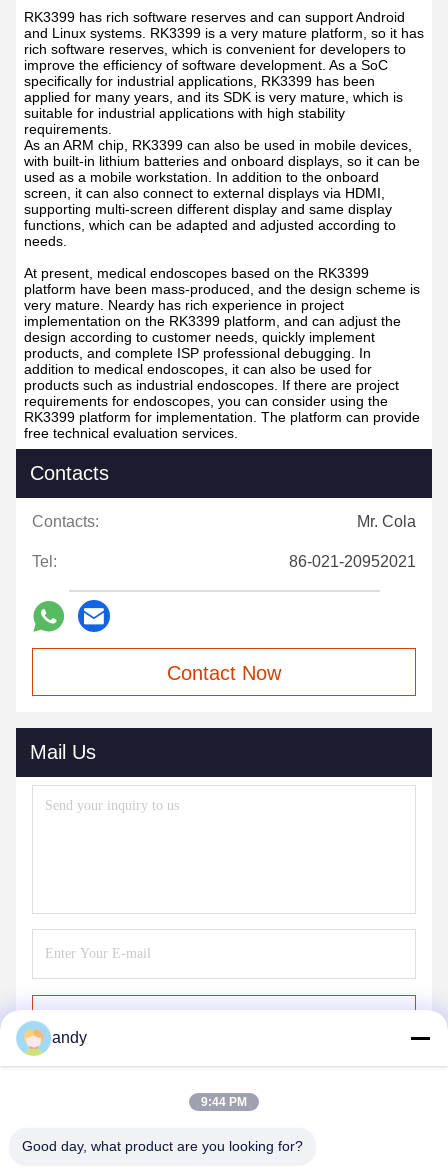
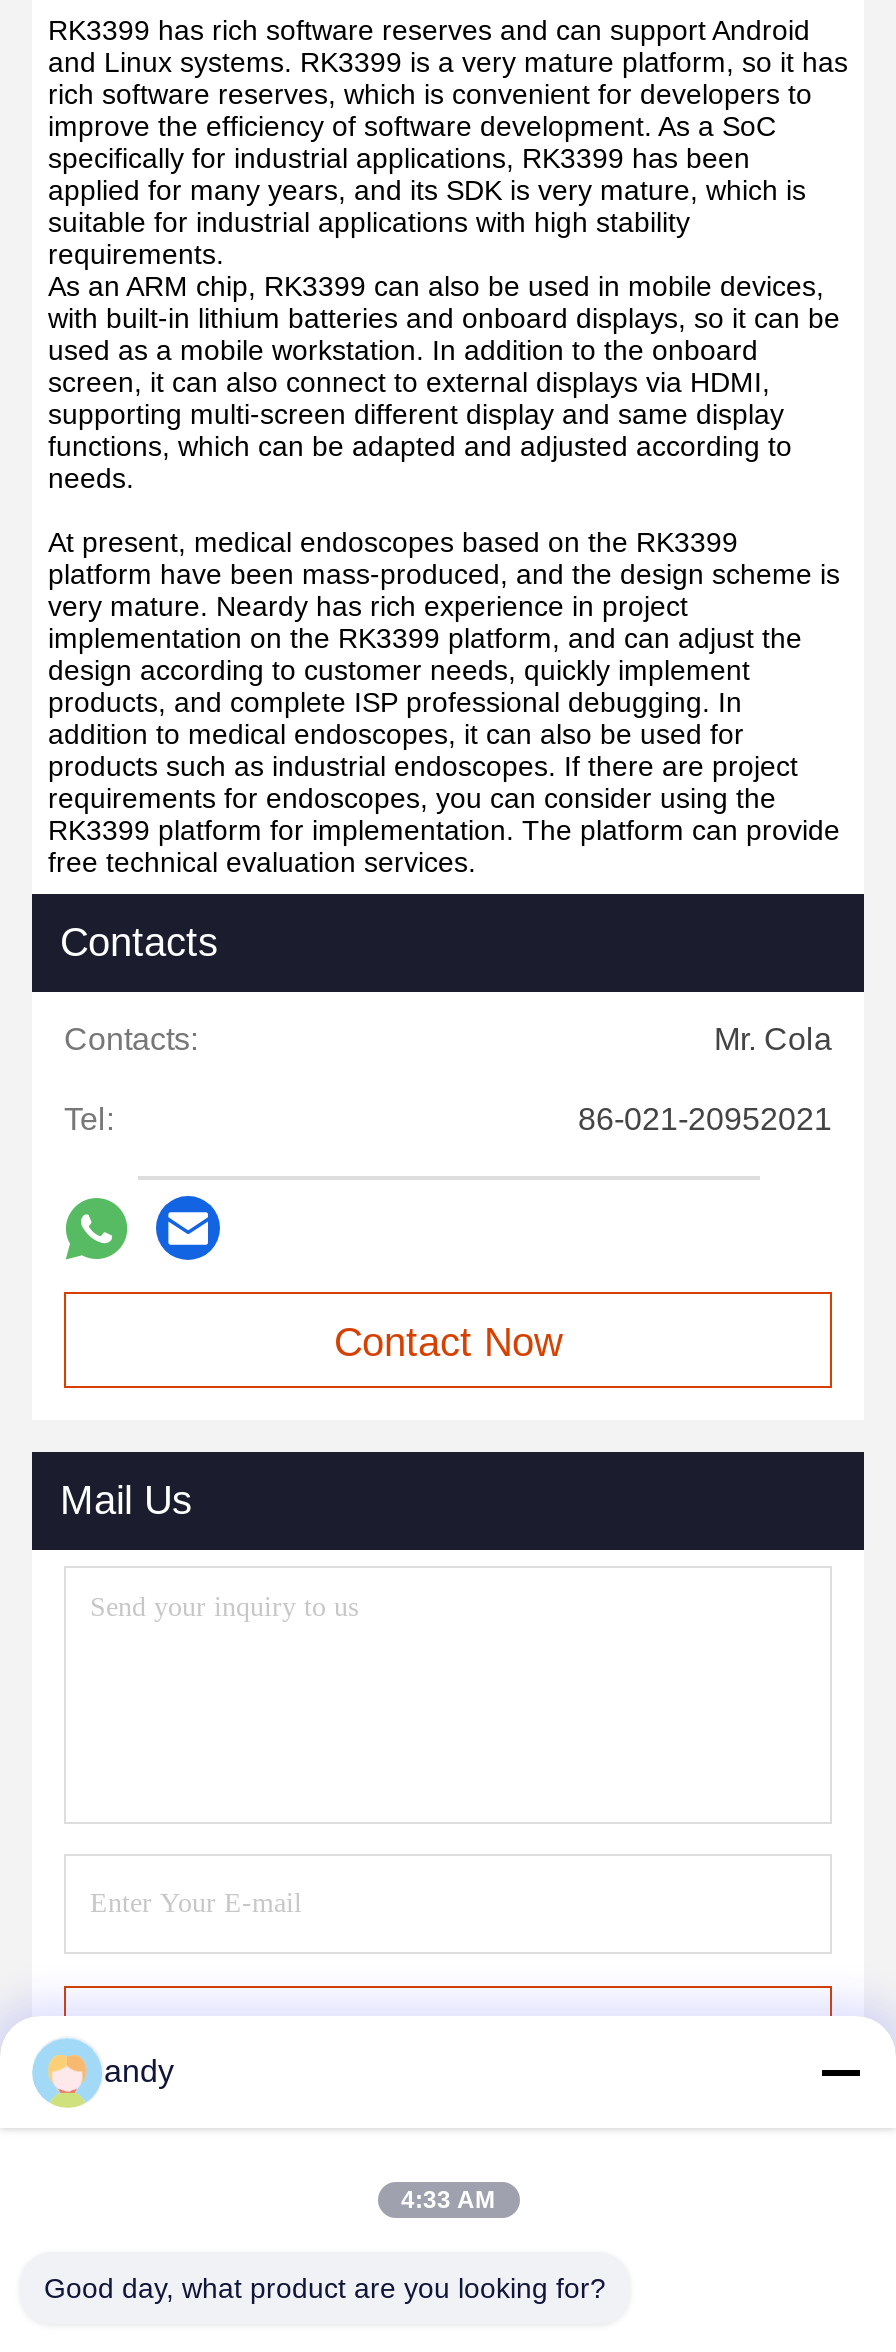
- 9:44 PM
+ 4:33 AM
